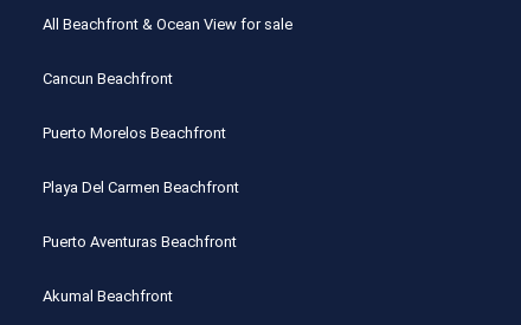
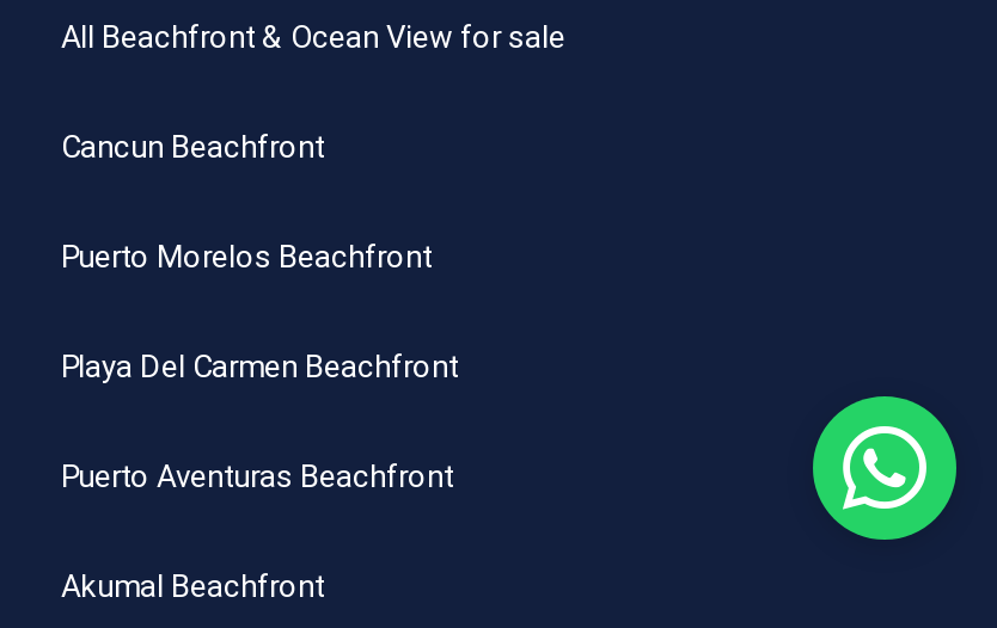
+ [image]
